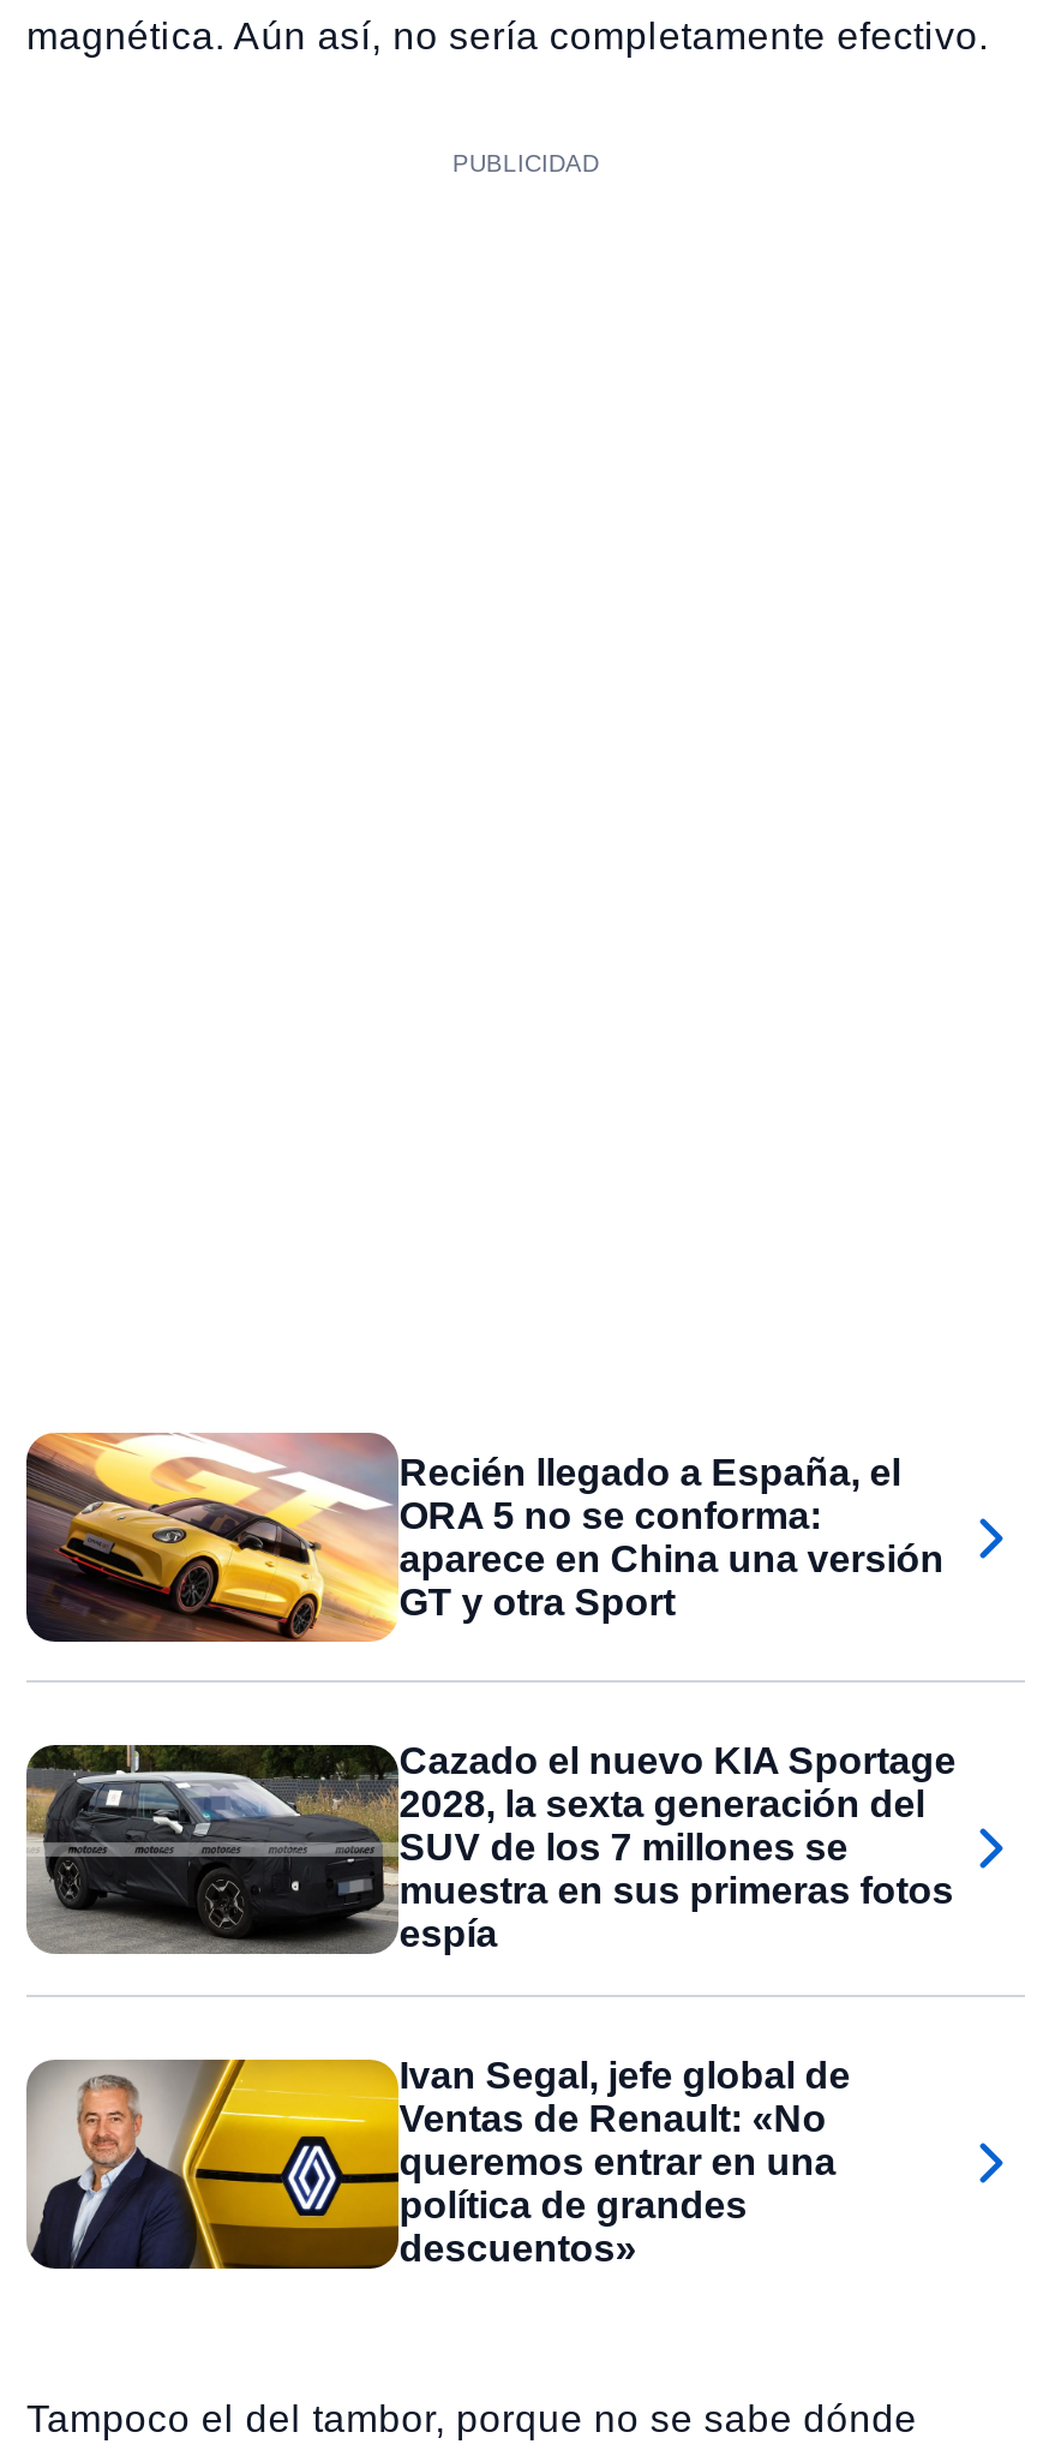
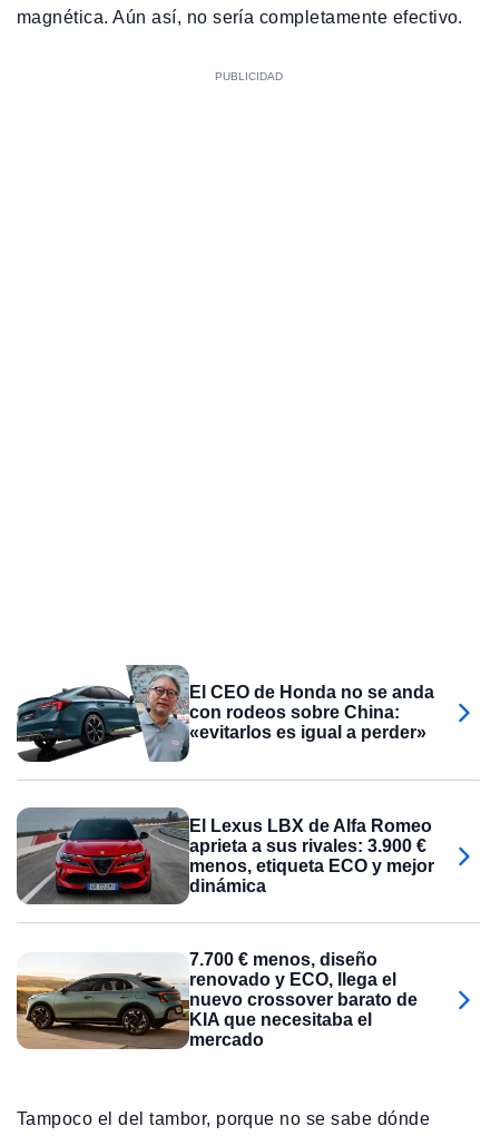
- [image]
- Recién llegado a España, el
- ORA 5 no se conforma:
- aparece en China una versión
- GT y otra Sport
+ [image]
+ El CEO de Honda no se anda
+ con rodeos sobre China:
+ «evitarlos es igual a perder»

- [image]
- Cazado el nuevo KIA Sportage
- 2028, la sexta generación del
- SUV de los 7 millones se
- muestra en sus primeras fotos
- espía
+ [image]
+ El Lexus LBX de Alfa Romeo
+ aprieta a sus rivales: 3.900 €
+ menos, etiqueta ECO y mejor
+ dinámica

- [image]
- Ivan Segal, jefe global de
- Ventas de Renault: «No
- queremos entrar en una
- política de grandes
- descuentos»
+ [image]
+ 7.700 € menos, diseño
+ renovado y ECO, llega el
+ nuevo crossover barato de
+ KIA que necesitaba el
+ mercado
